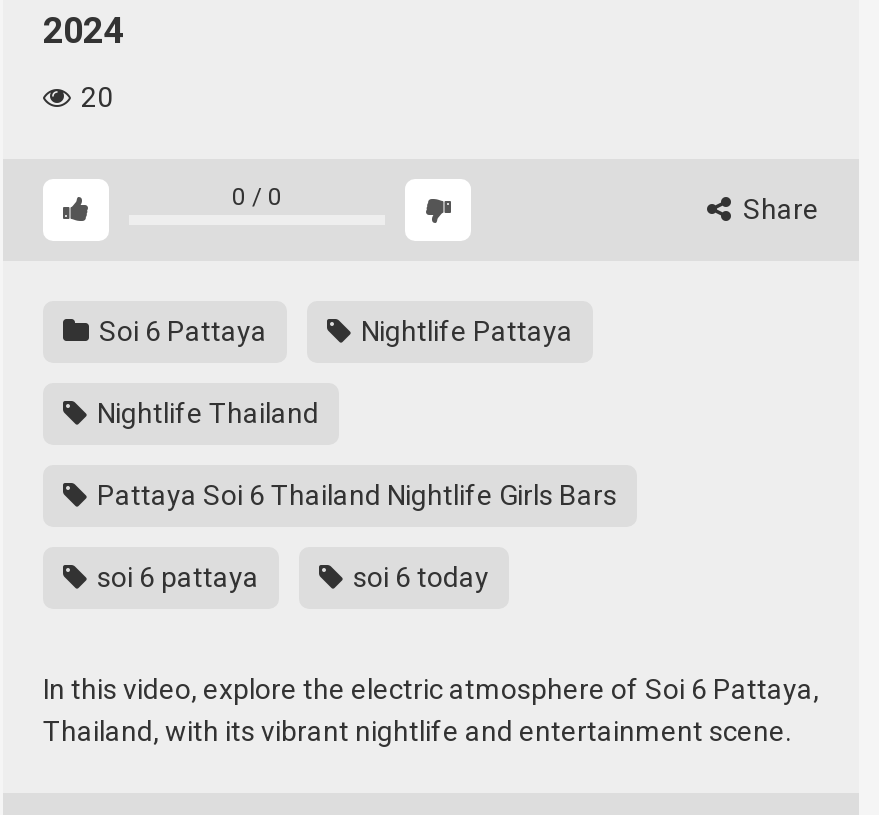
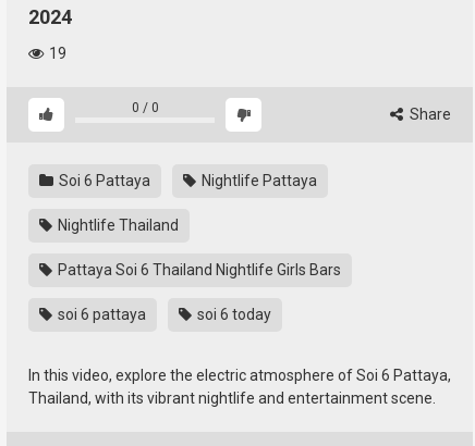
- 20
+ 19
